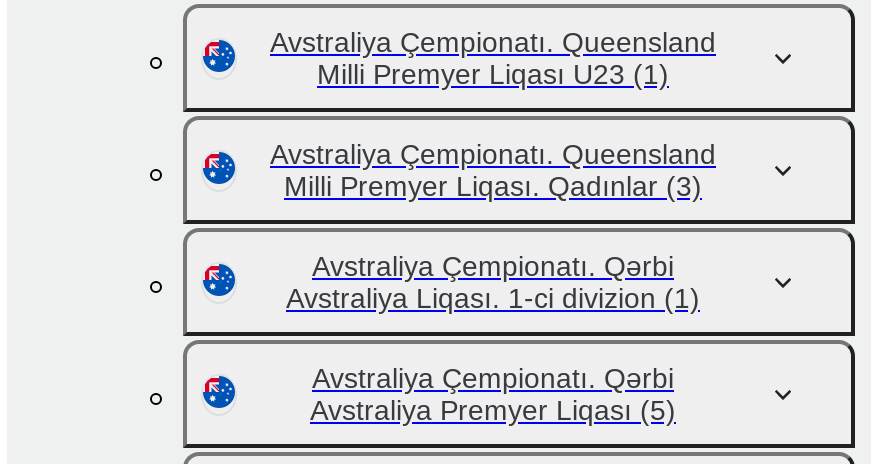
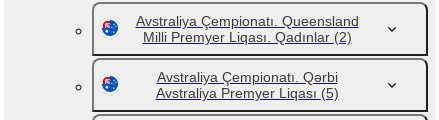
- Milli Premyer Liqası U23 (1)
- Avstraliya Çempionatı. Queensland
- Milli Premyer Liqası. Qadınlar (3)
- Avstraliya Çempionatı. Qərbi
- Avstraliya Liqası. 1-ci divizion (1)
+ Milli Premyer Liqası. Qadınlar (2)
